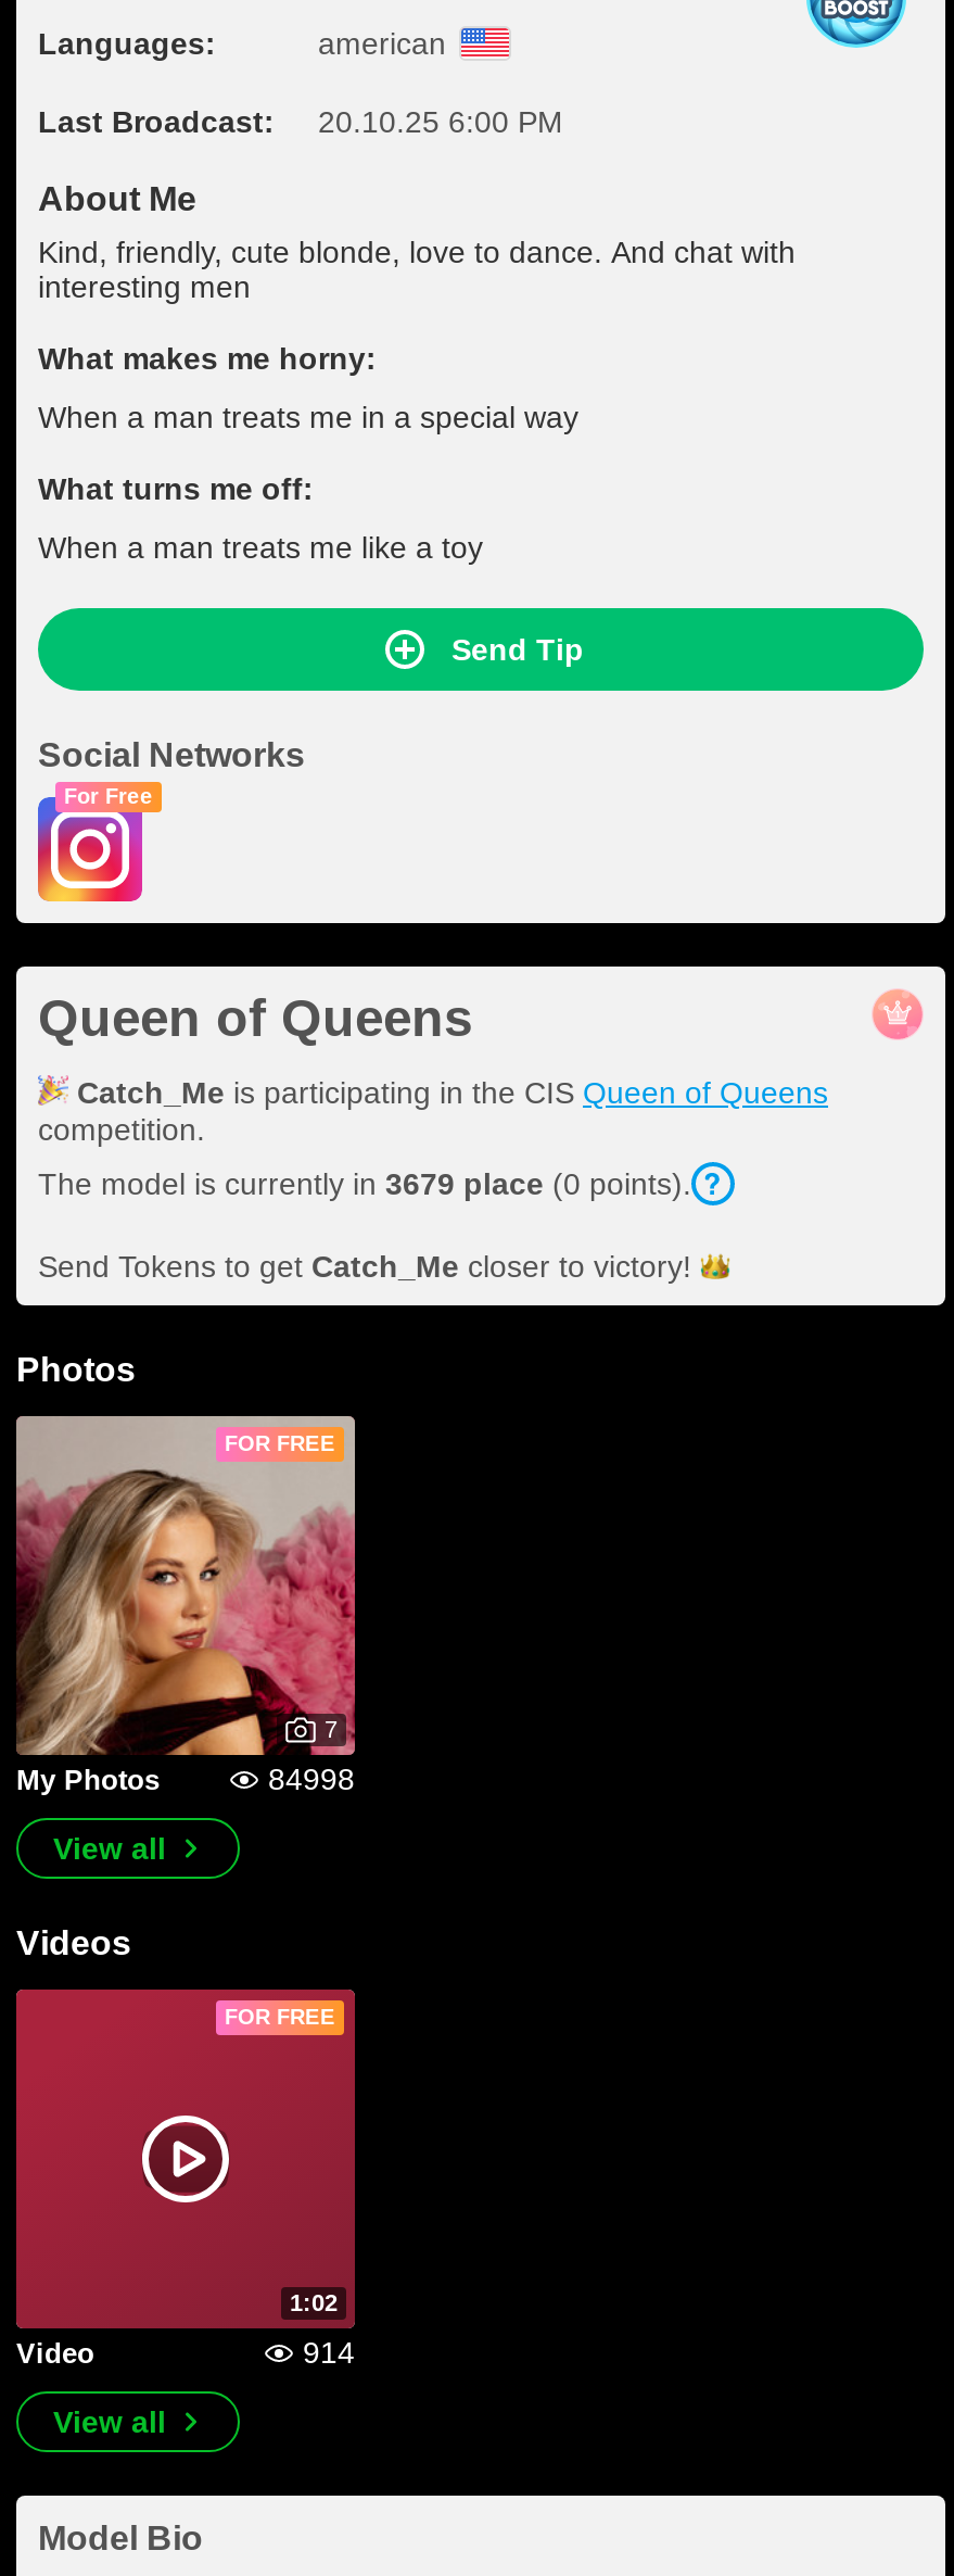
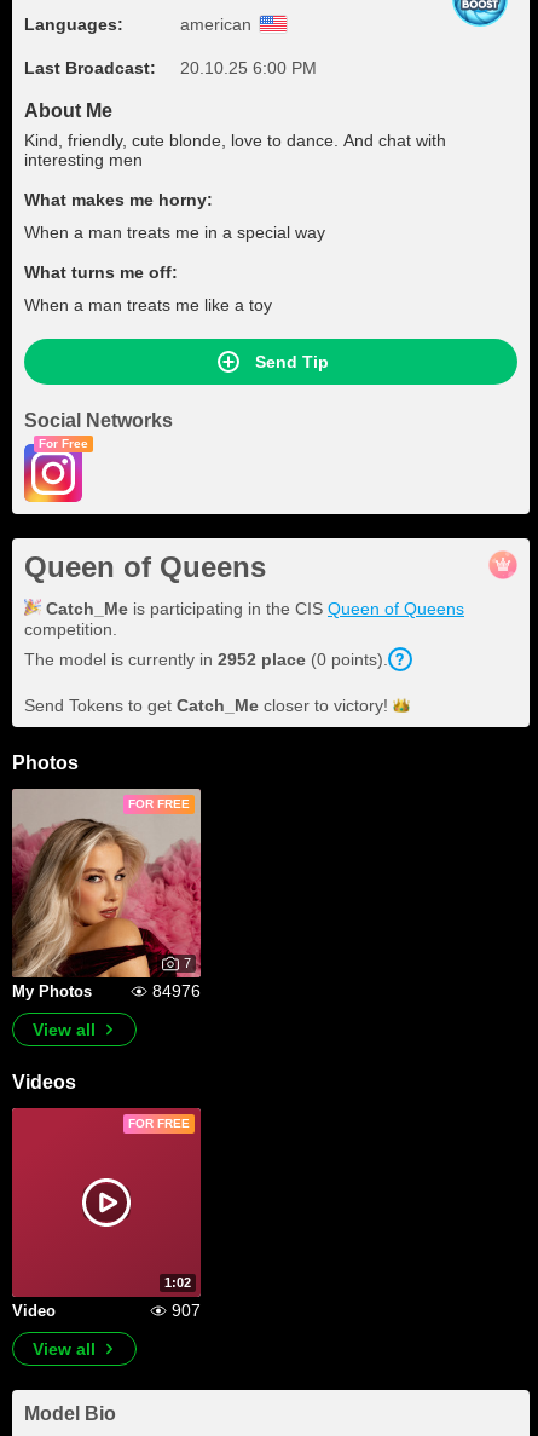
- The model is currently in 3679 place (0 points).
+ The model is currently in 2952 place (0 points).

- 84998
+ 84976

- 914
+ 907
